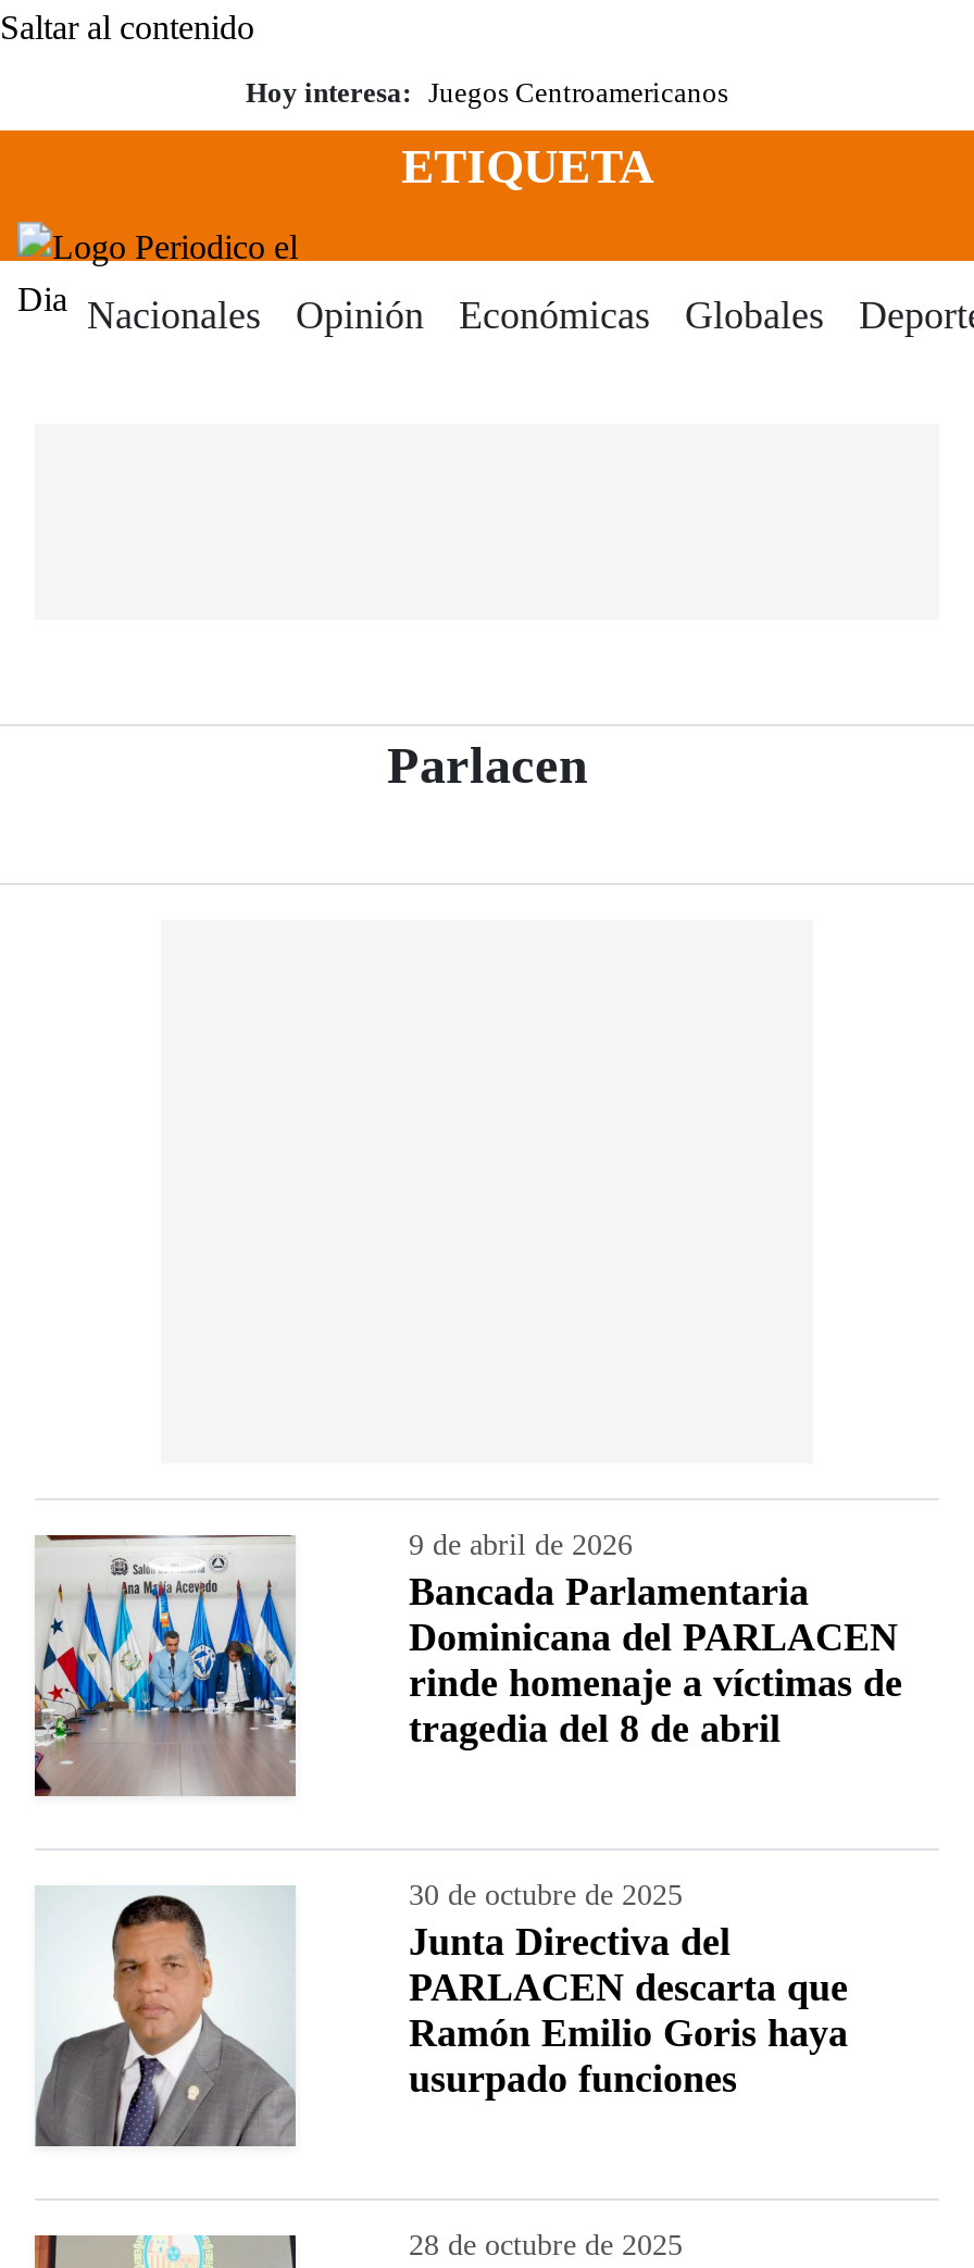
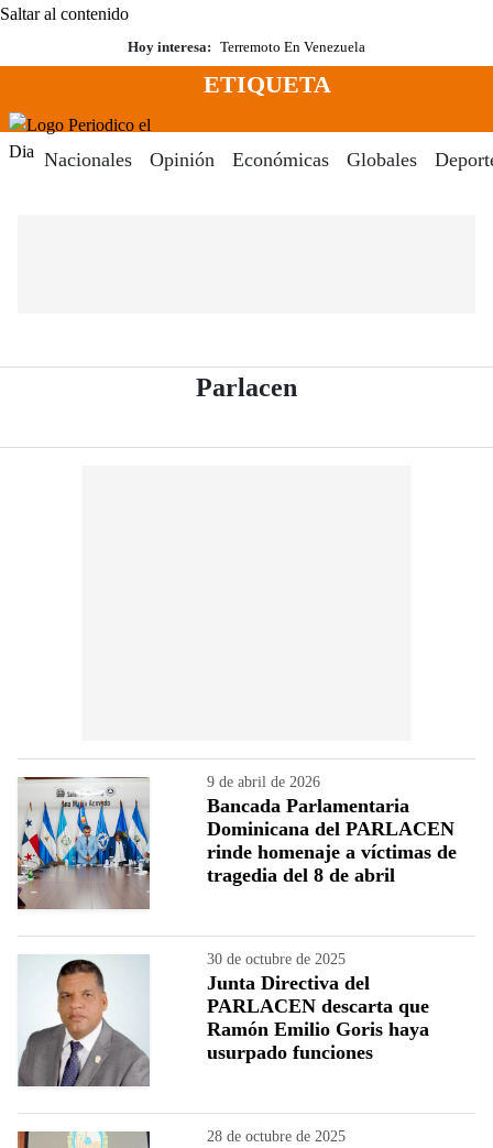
- Hoy interesa: Juegos Centroamericanos
+ Hoy interesa: Terremoto En Venezuela
